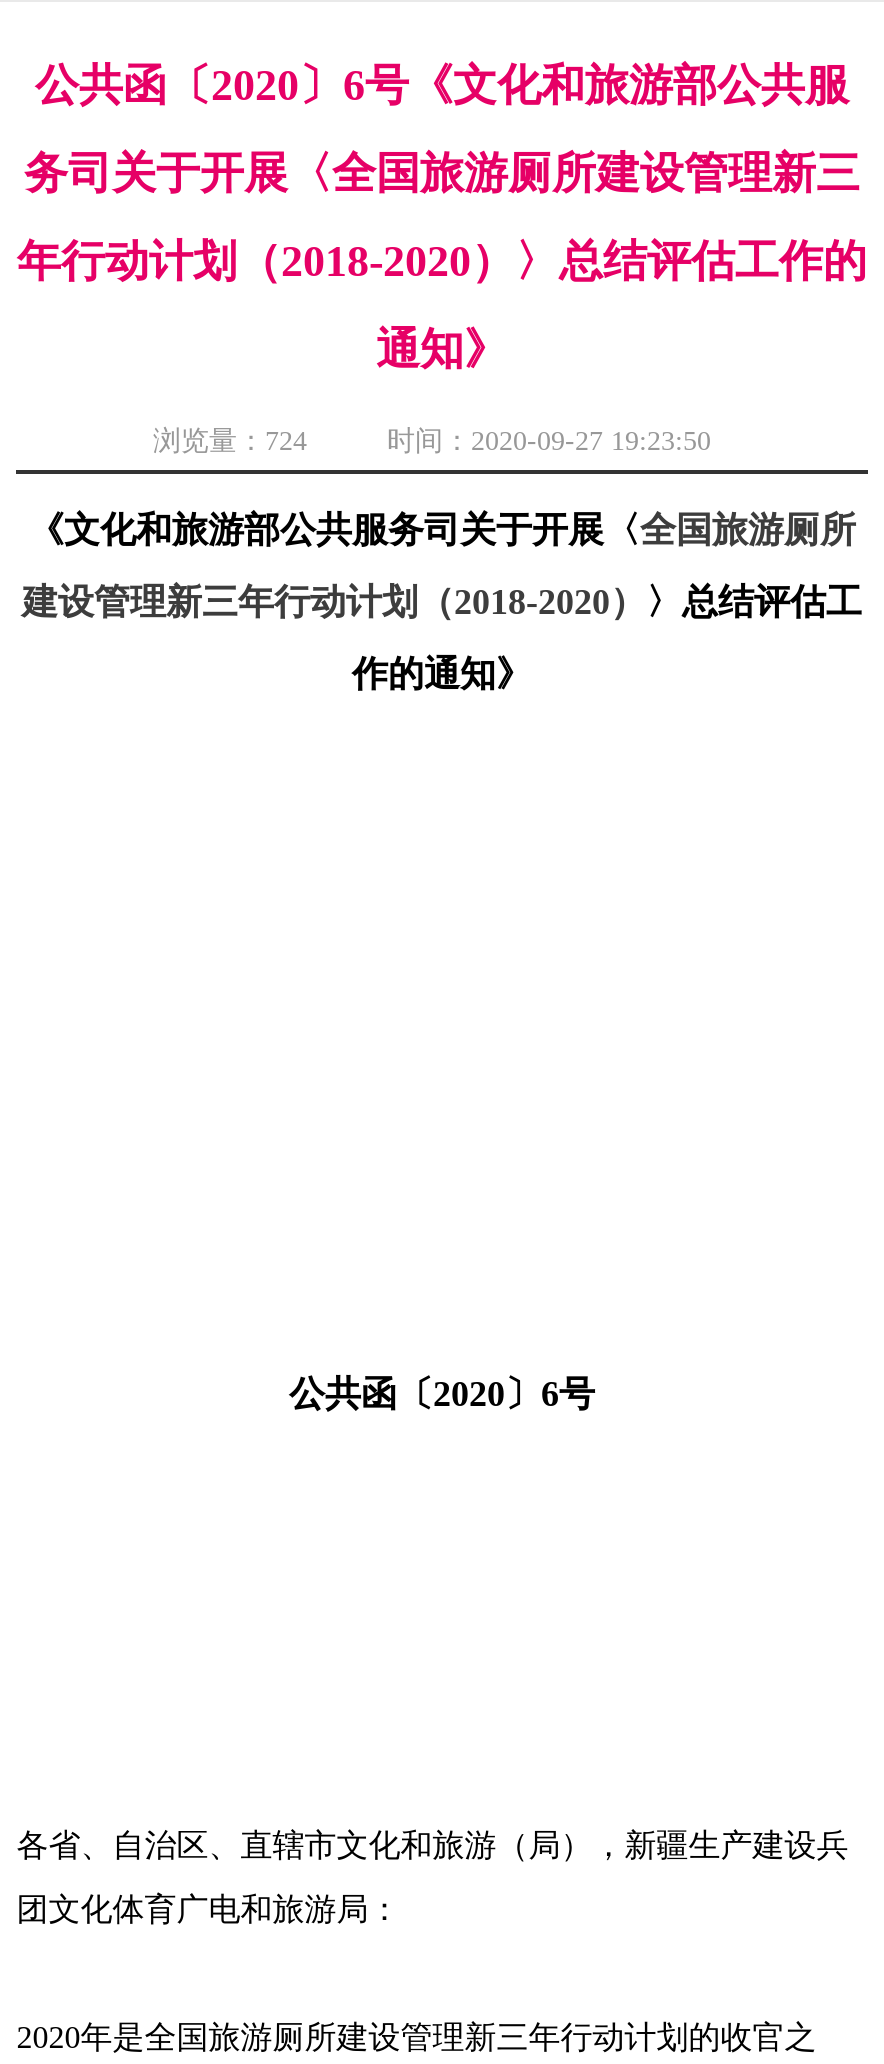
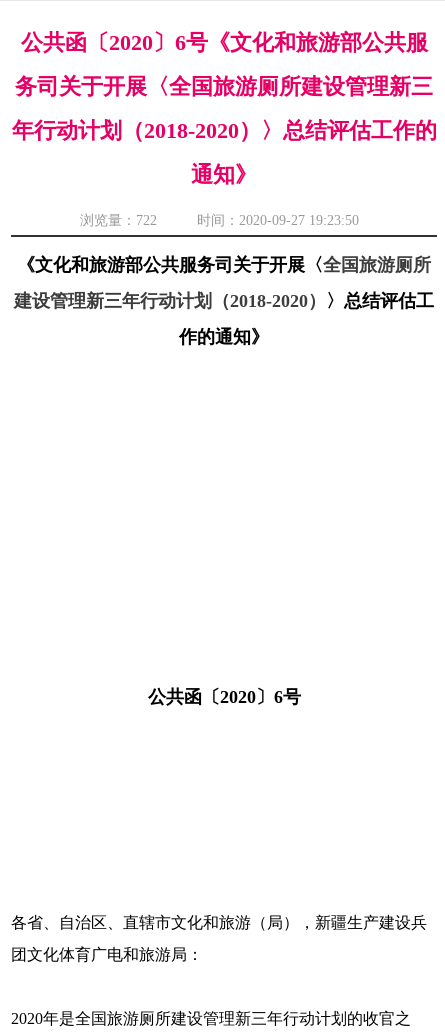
- 浏览量：724 时间：2020-09-27 19:23:50
+ 浏览量：722 时间：2020-09-27 19:23:50
